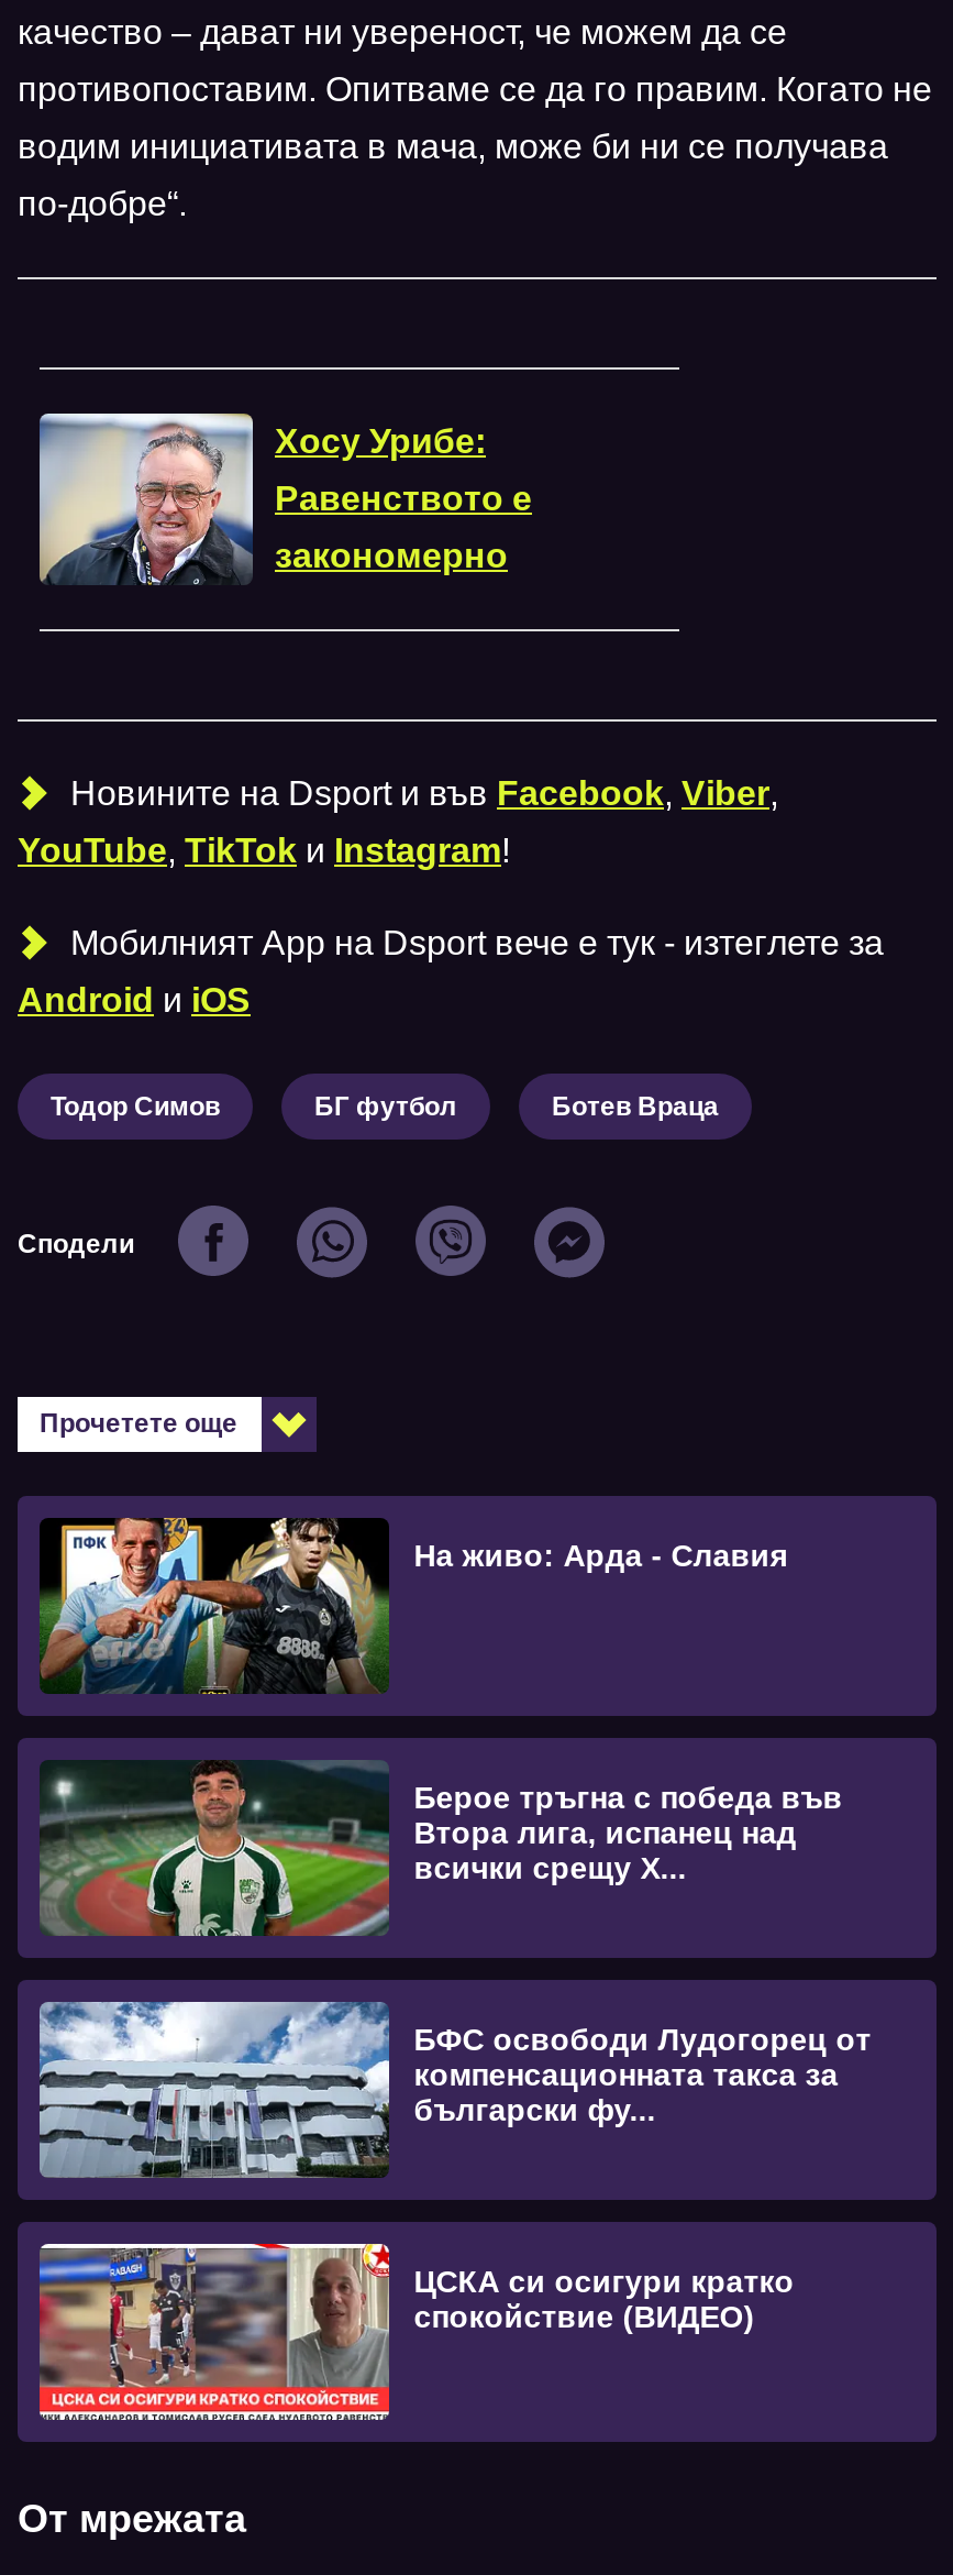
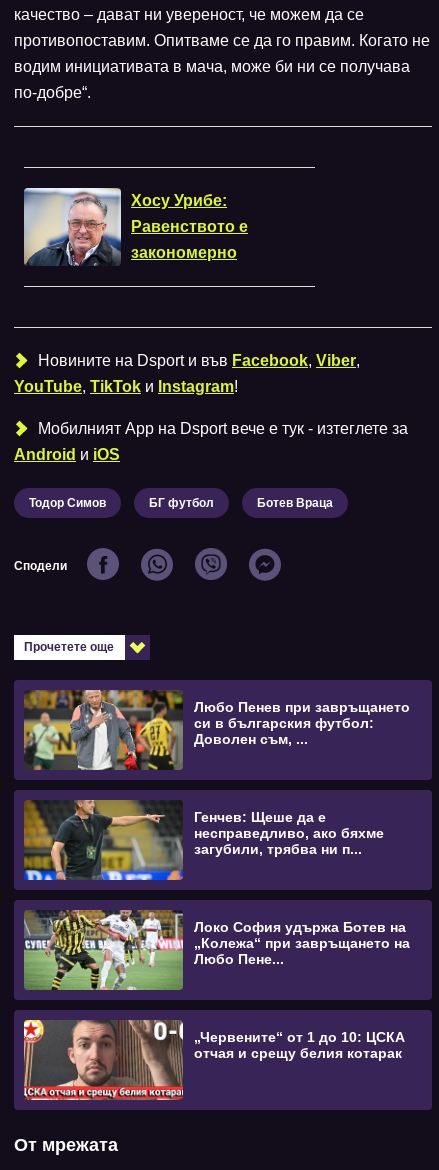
- [image]
- На живо: Арда - Славия
+ [image]
+ Любо Пенев при завръщането
+ си в българския футбол:
+ Доволен съм, ...

- [image]
- Берое тръгна с победа във
- Втора лига, испанец над
- всички срещу Х...
+ [image]
+ Генчев: Щеше да е
+ несправедливо, ако бяхме
+ загубили, трябва ни п...

- [image]
- БФС освободи Лудогорец от
- компенсационната такса за
- български фу...
+ [image]
+ Локо София удържа Ботев на
+ „Колежа“ при завръщането на
+ Любо Пене...

- [image]
- ЦСКА си осигури кратко
- спокойствие (ВИДЕО)
+ [image]
+ „Червените“ от 1 до 10: ЦСКА
+ отчая и срещу белия котарак
